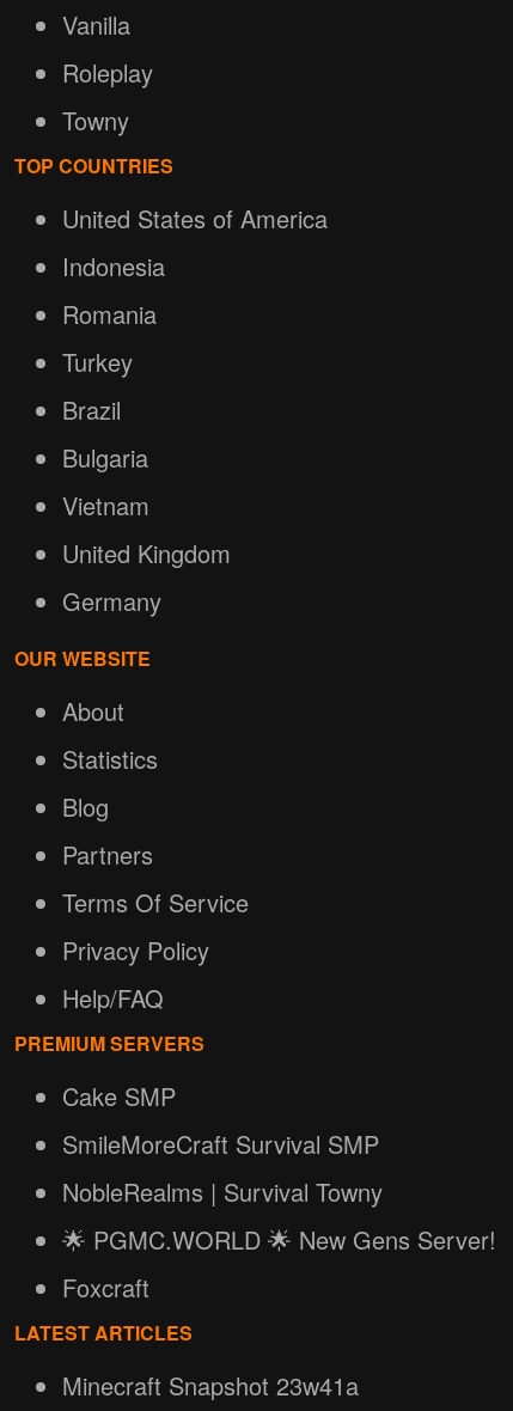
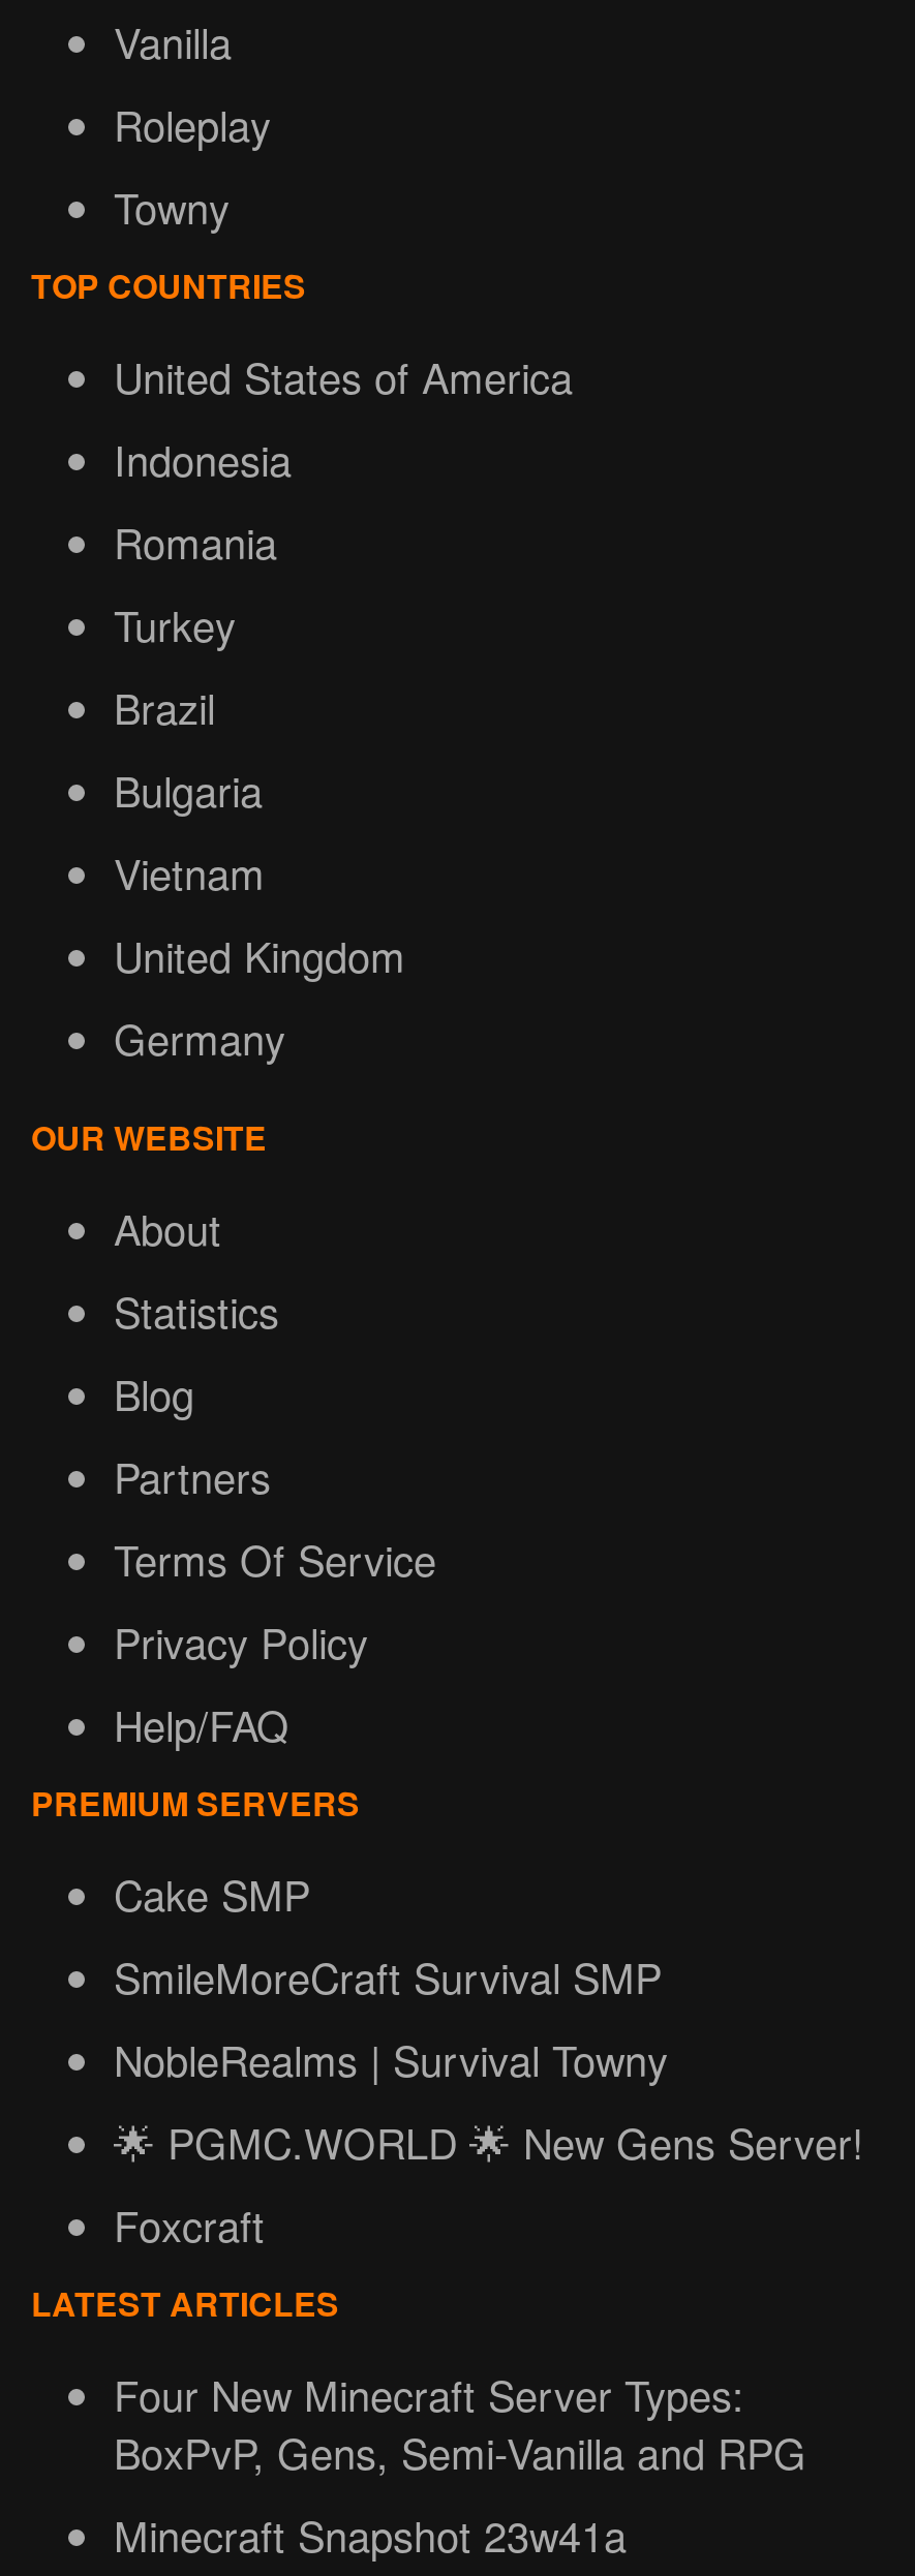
+ Four New Minecraft Server Types:
+ BoxPvP, Gens, Semi-Vanilla and RPG
